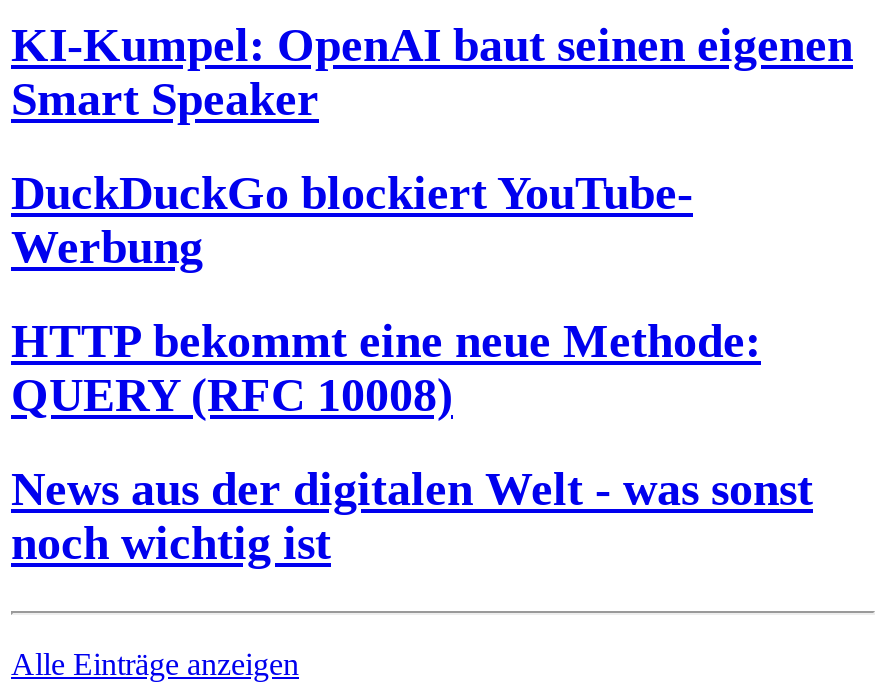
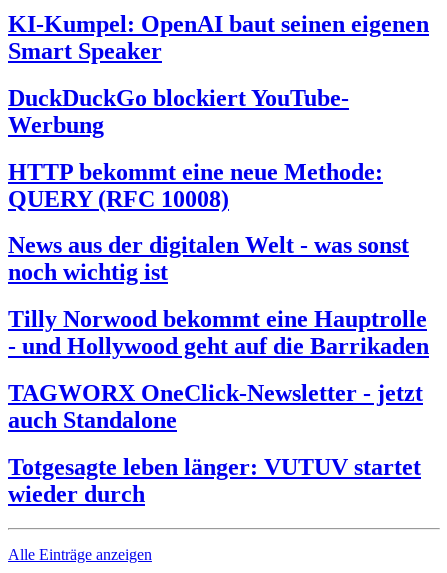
+ Tilly Norwood bekommt eine Hauptrolle
+ - und Hollywood geht auf die Barrikaden
+ TAGWORX OneClick-Newsletter - jetzt
+ auch Standalone
+ Totgesagte leben länger: VUTUV startet
+ wieder durch
